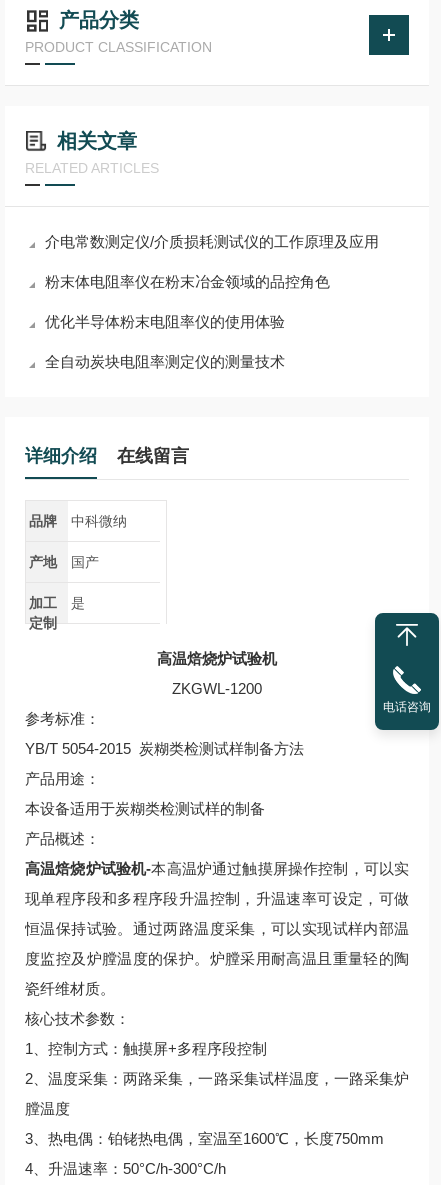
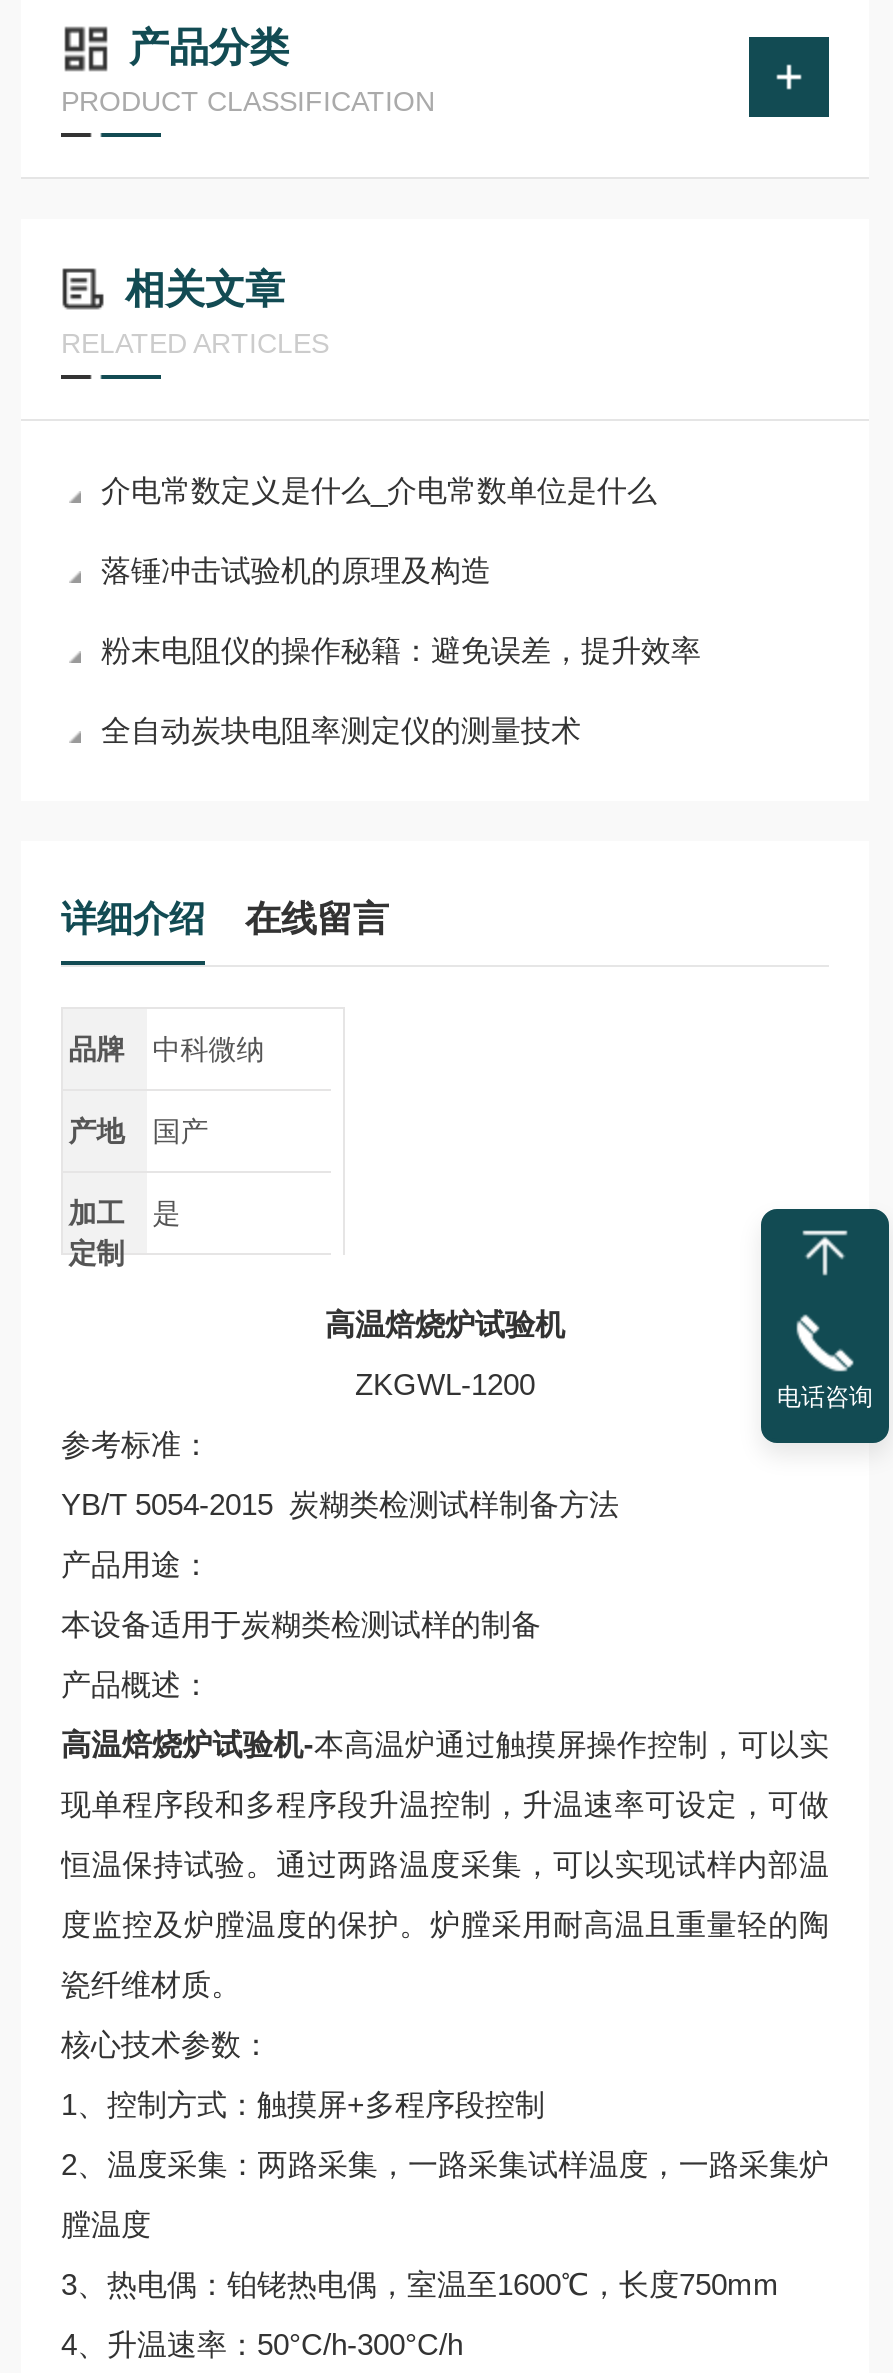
- 介电常数测定仪/介质损耗测试仪的工作原理及应用
+ 介电常数定义是什么_介电常数单位是什么

- 粉末体电阻率仪在粉末冶金领域的品控角色
+ 落锤冲击试验机的原理及构造

- 优化半导体粉末电阻率仪的使用体验
+ 粉末电阻仪的操作秘籍：避免误差，提升效率

- [image]
+ [image]
